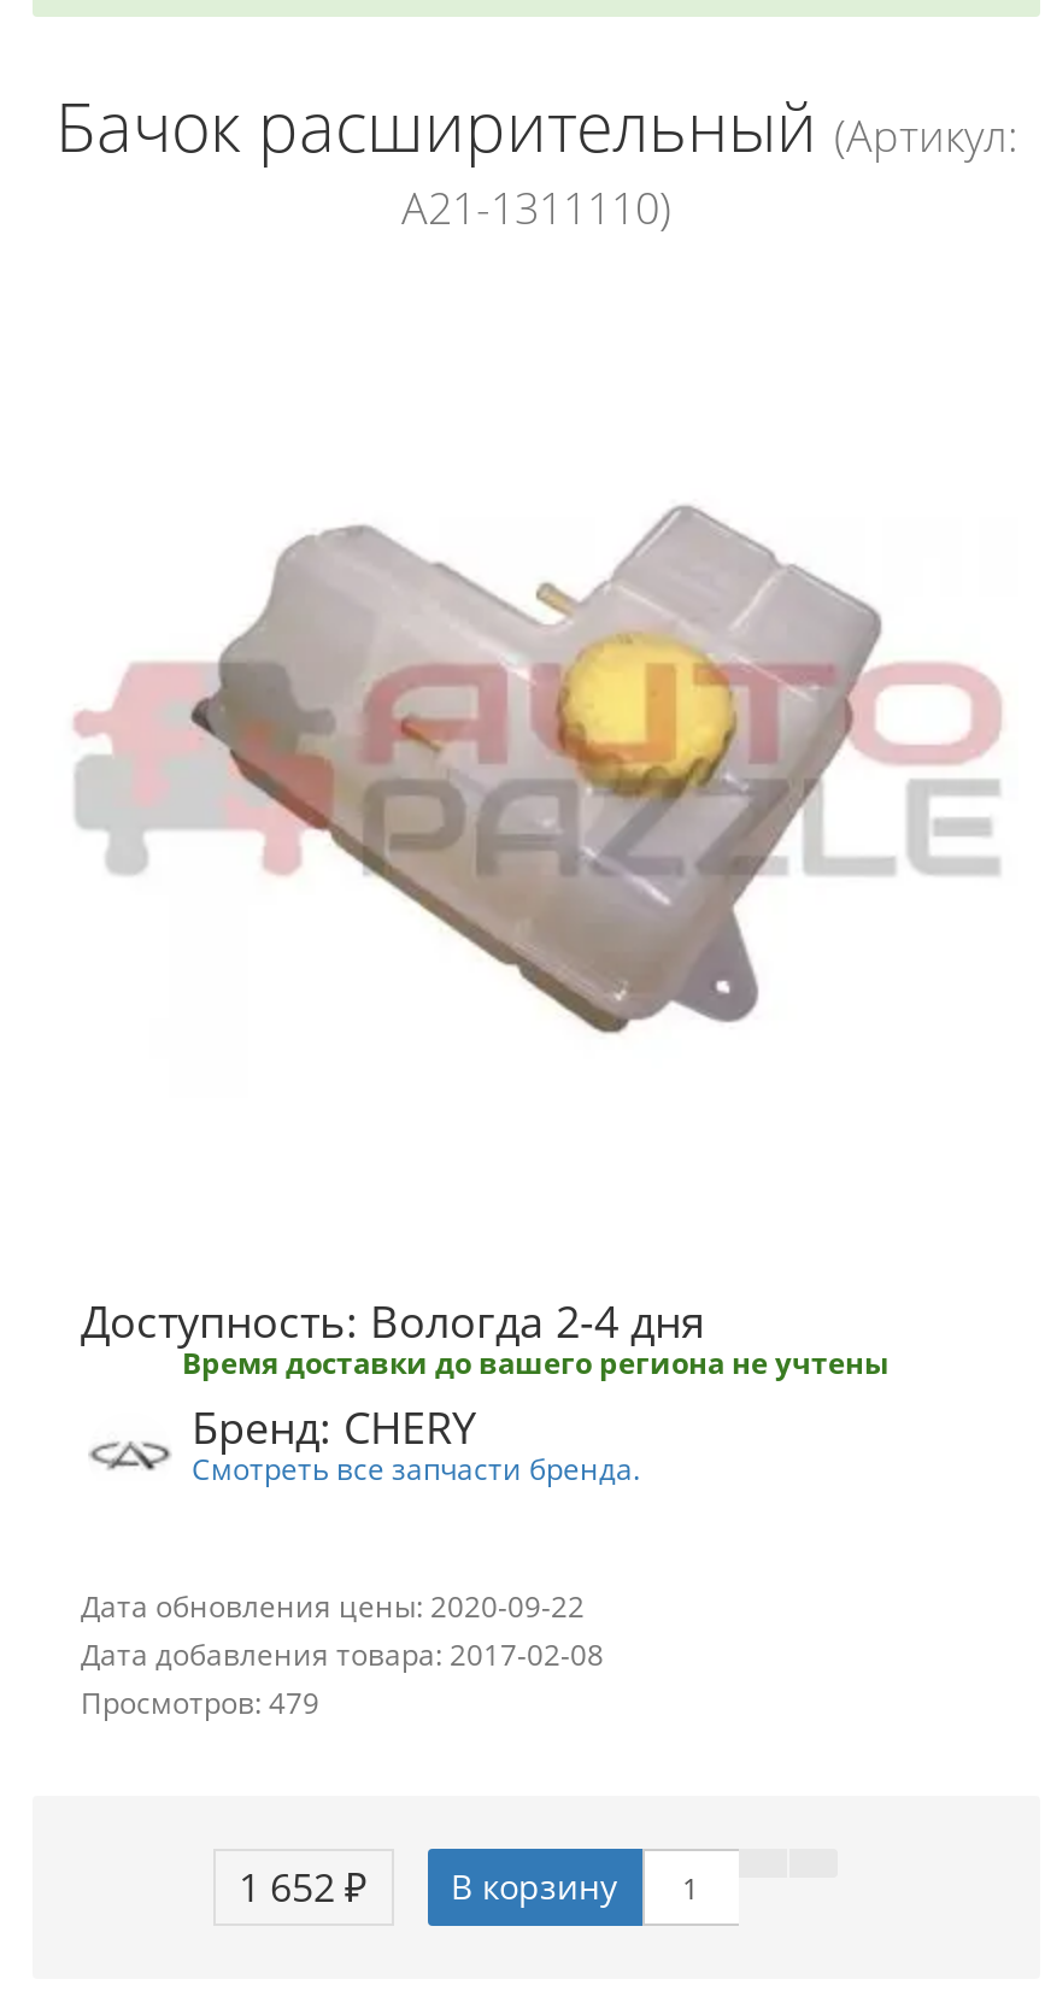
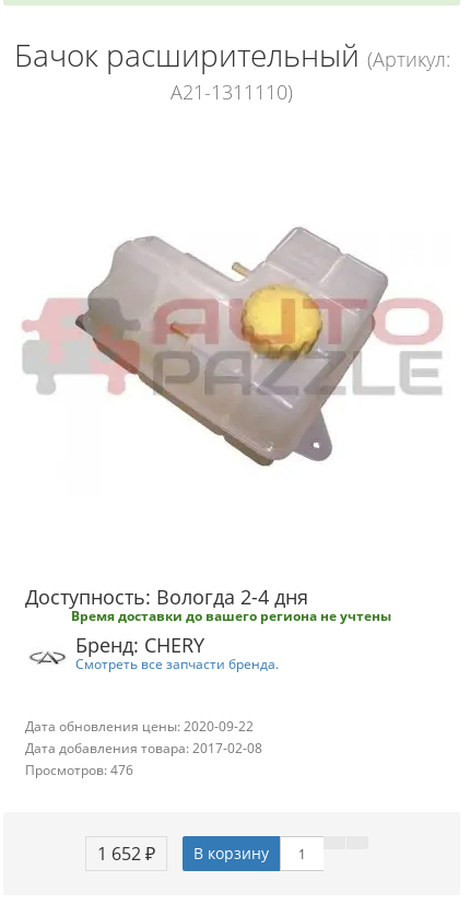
- Просмотров: 479
+ Просмотров: 476
